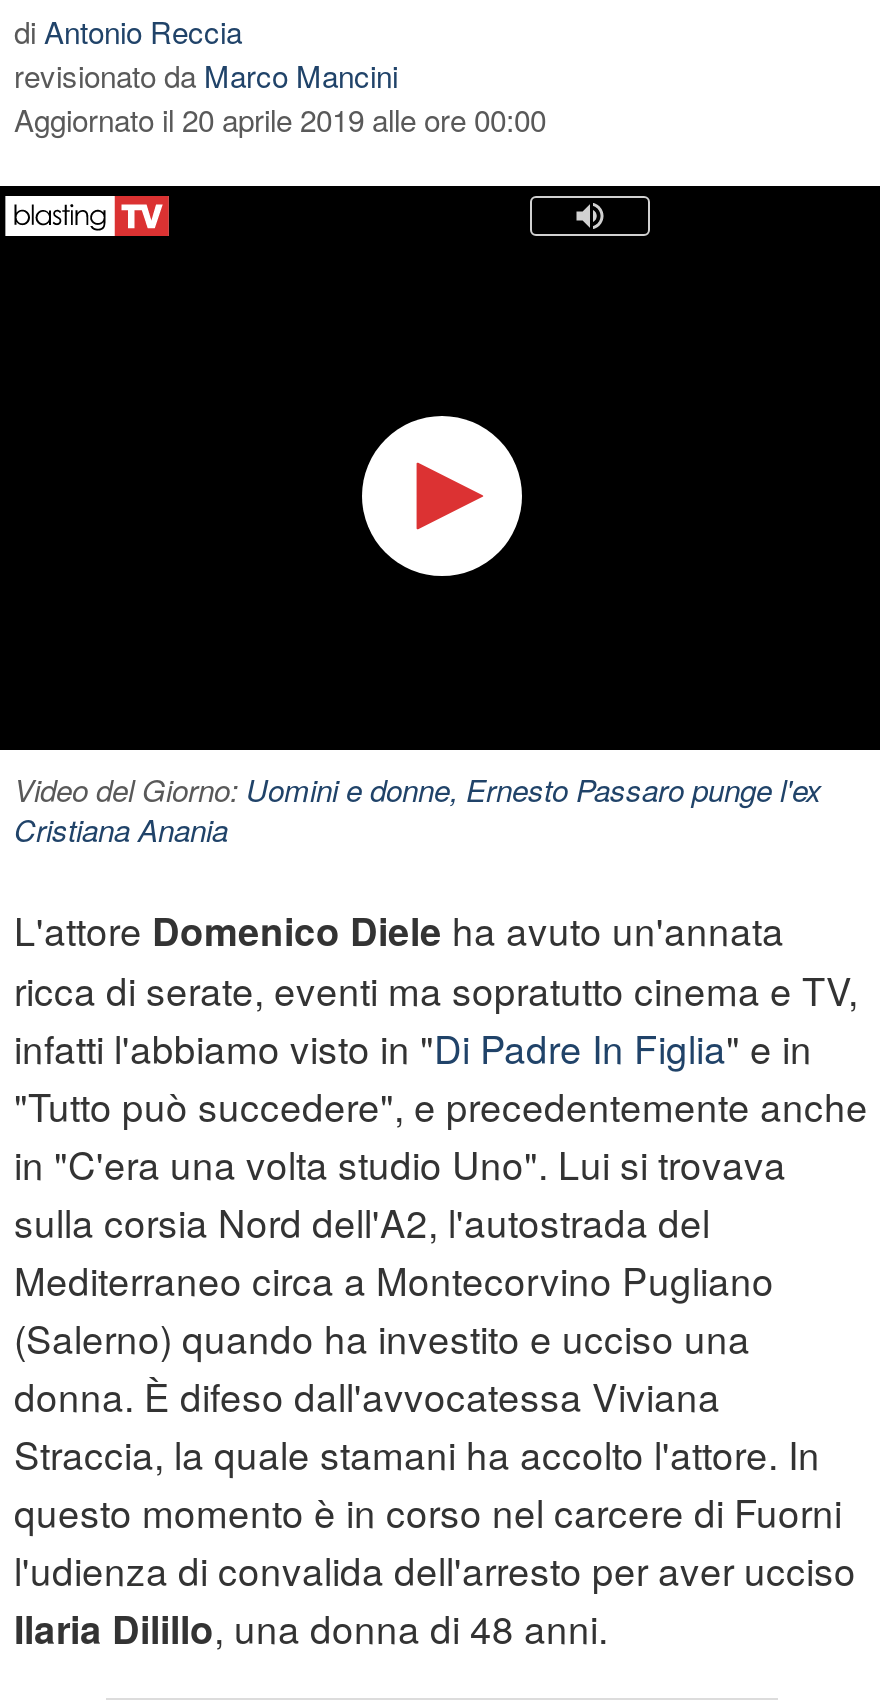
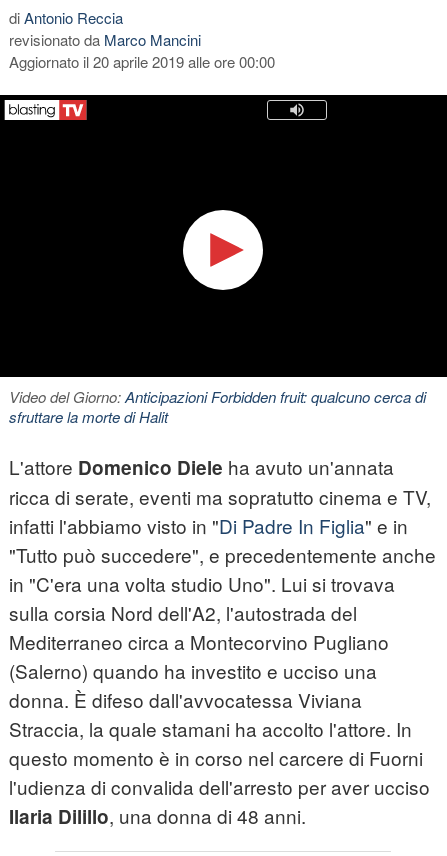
- Video del Giorno: Uomini e donne, Ernesto Passaro punge l'ex
- Cristiana Anania
+ Video del Giorno: Anticipazioni Forbidden fruit: qualcuno cerca di
+ sfruttare la morte di Halit
